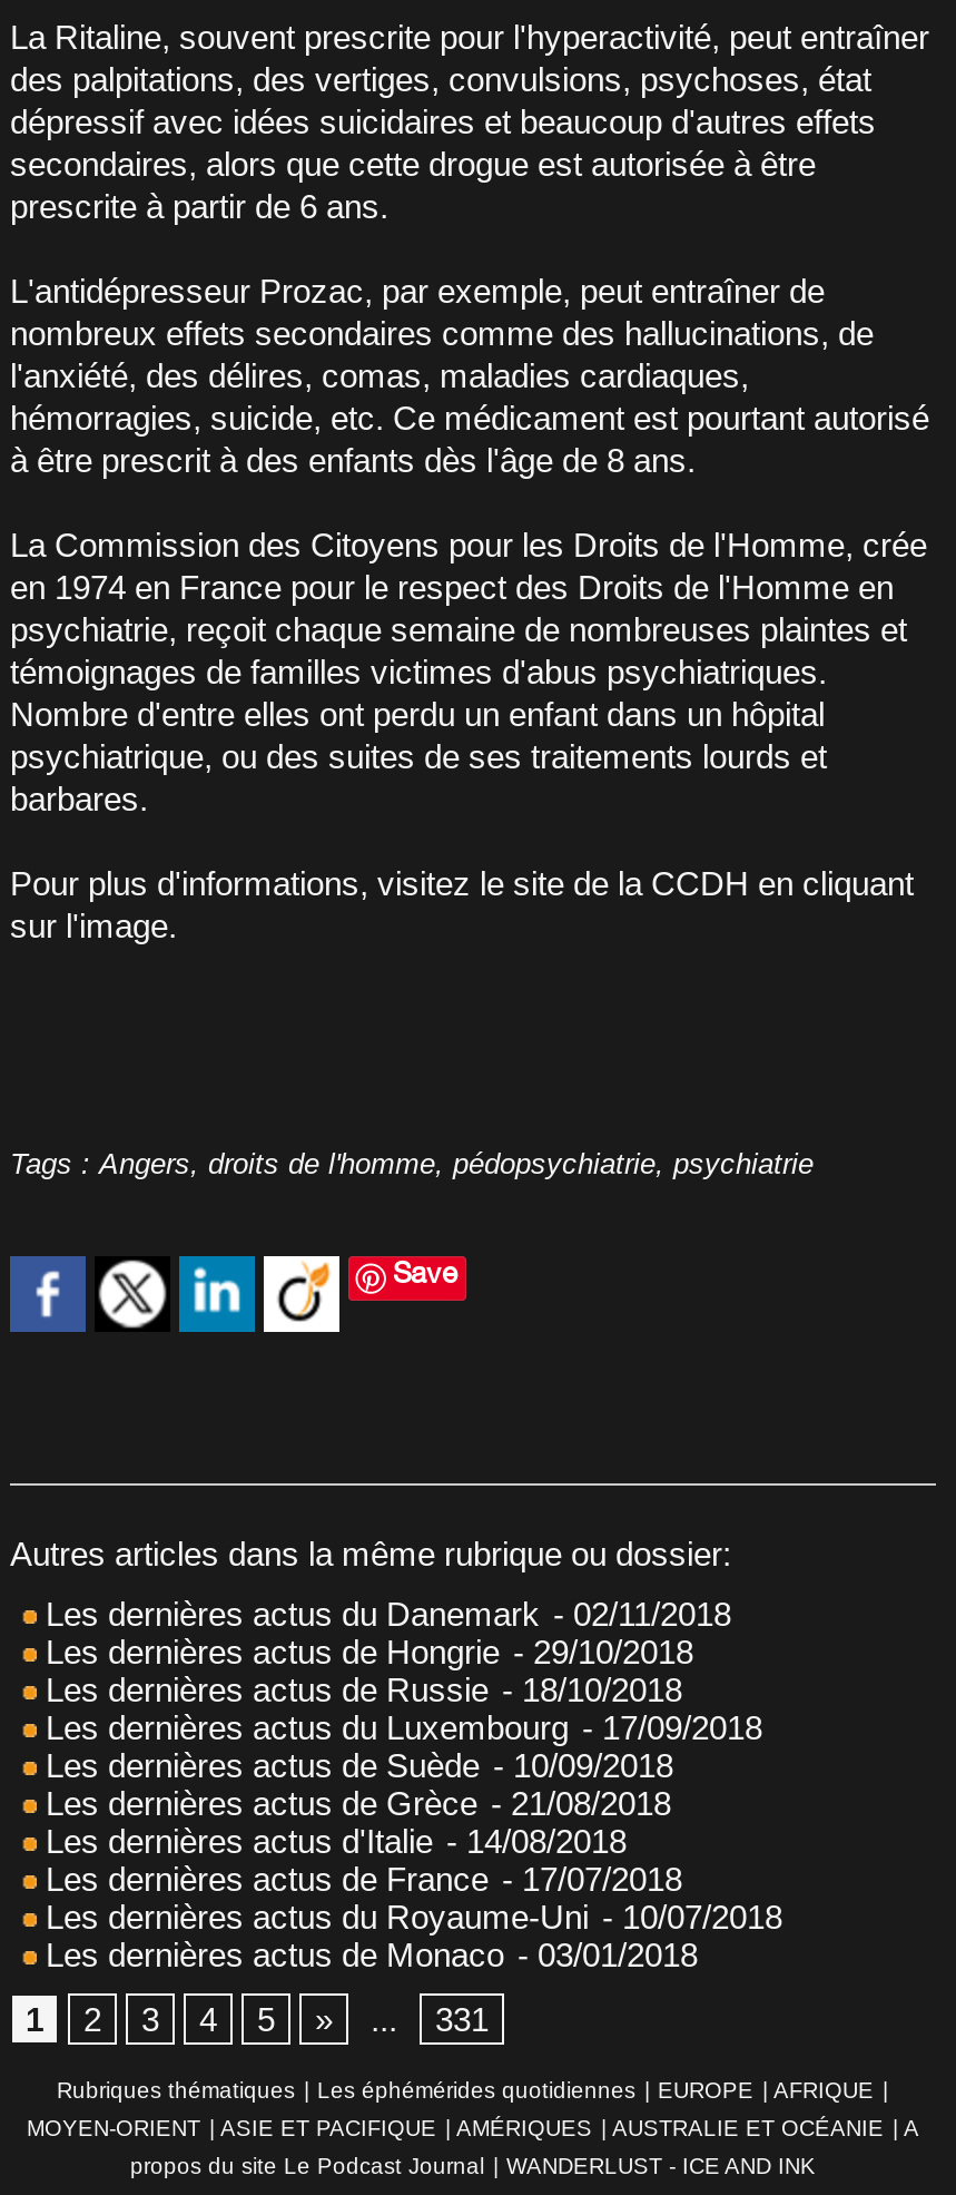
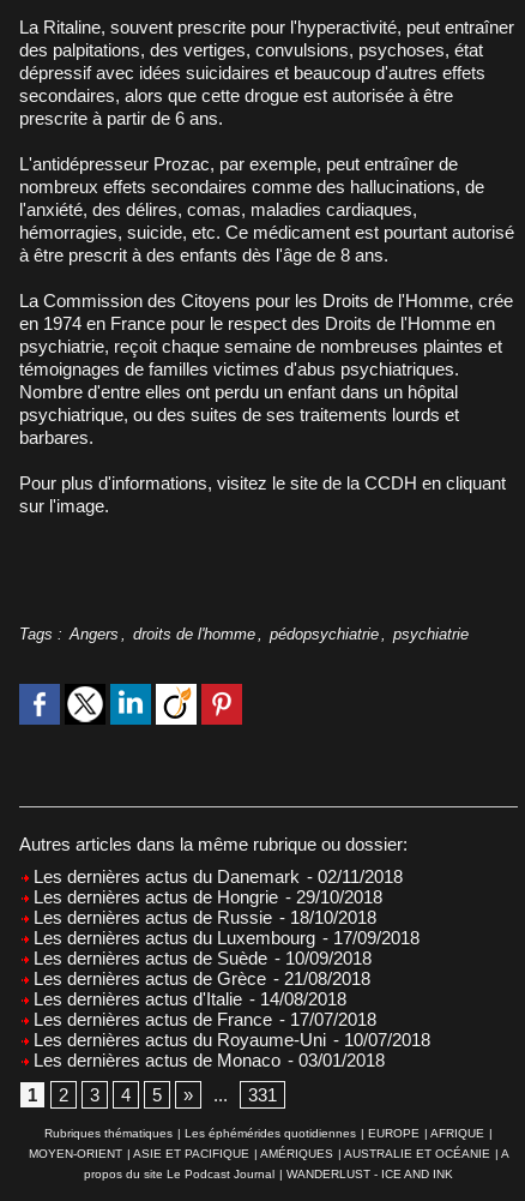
- Tags: Angers, droits de l'homme, pédopsychiatrie, psychiatrie
- Save
+ Tags: Angers , droits de l'homme , pédopsychiatrie , psychiatrie

- [image]
+ [image]
